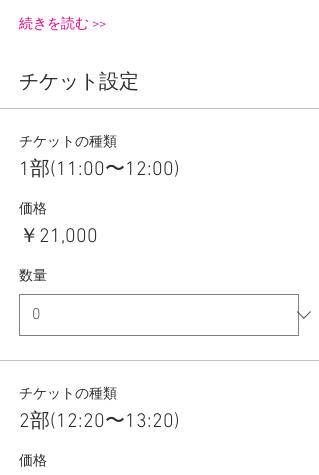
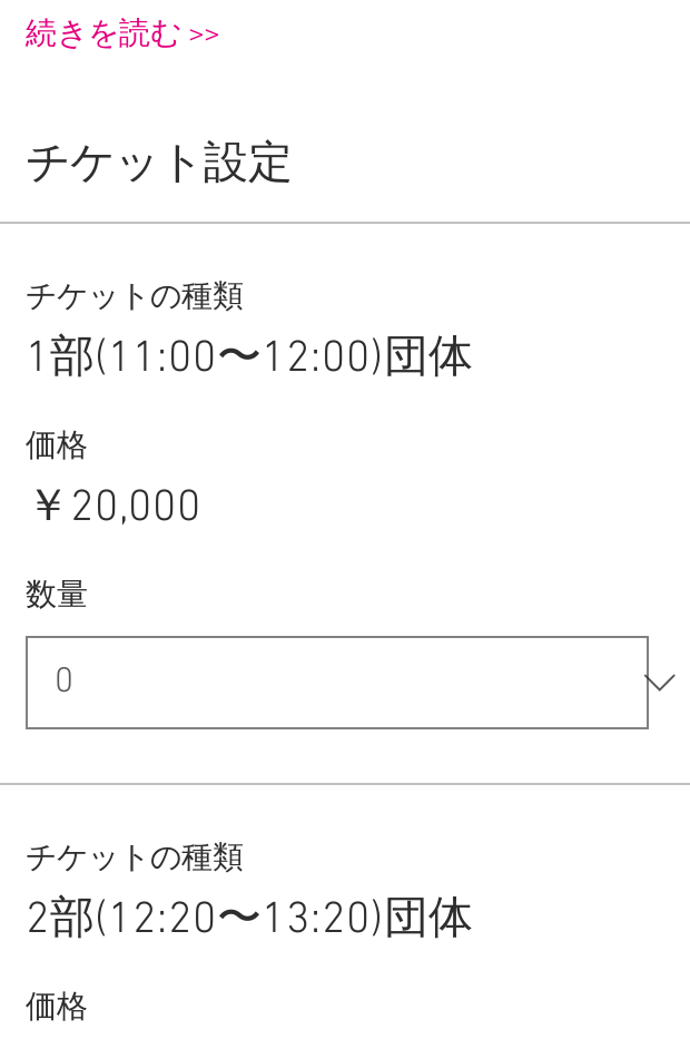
- 1部(11:00〜12:00)
+ 1部(11:00〜12:00)団体

- ￥21,000
+ ￥20,000

- 2部(12:20〜13:20)
+ 2部(12:20〜13:20)団体
